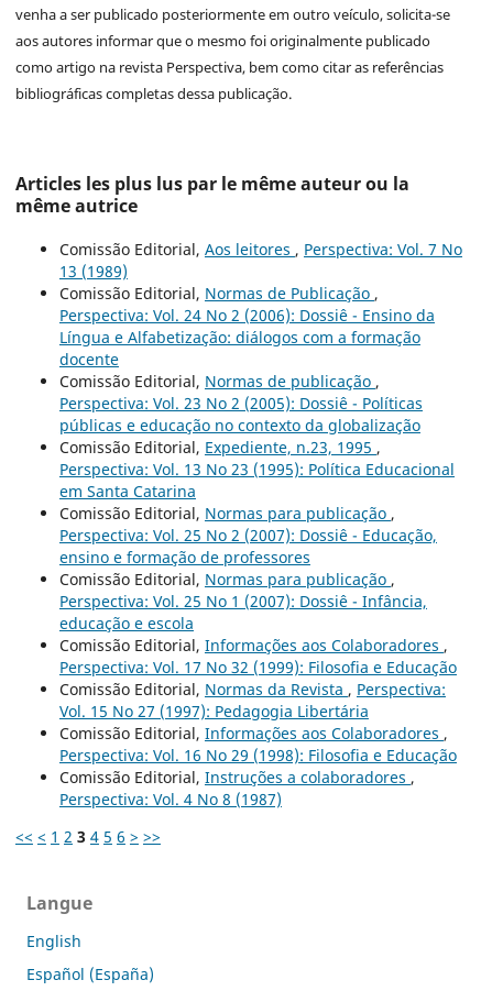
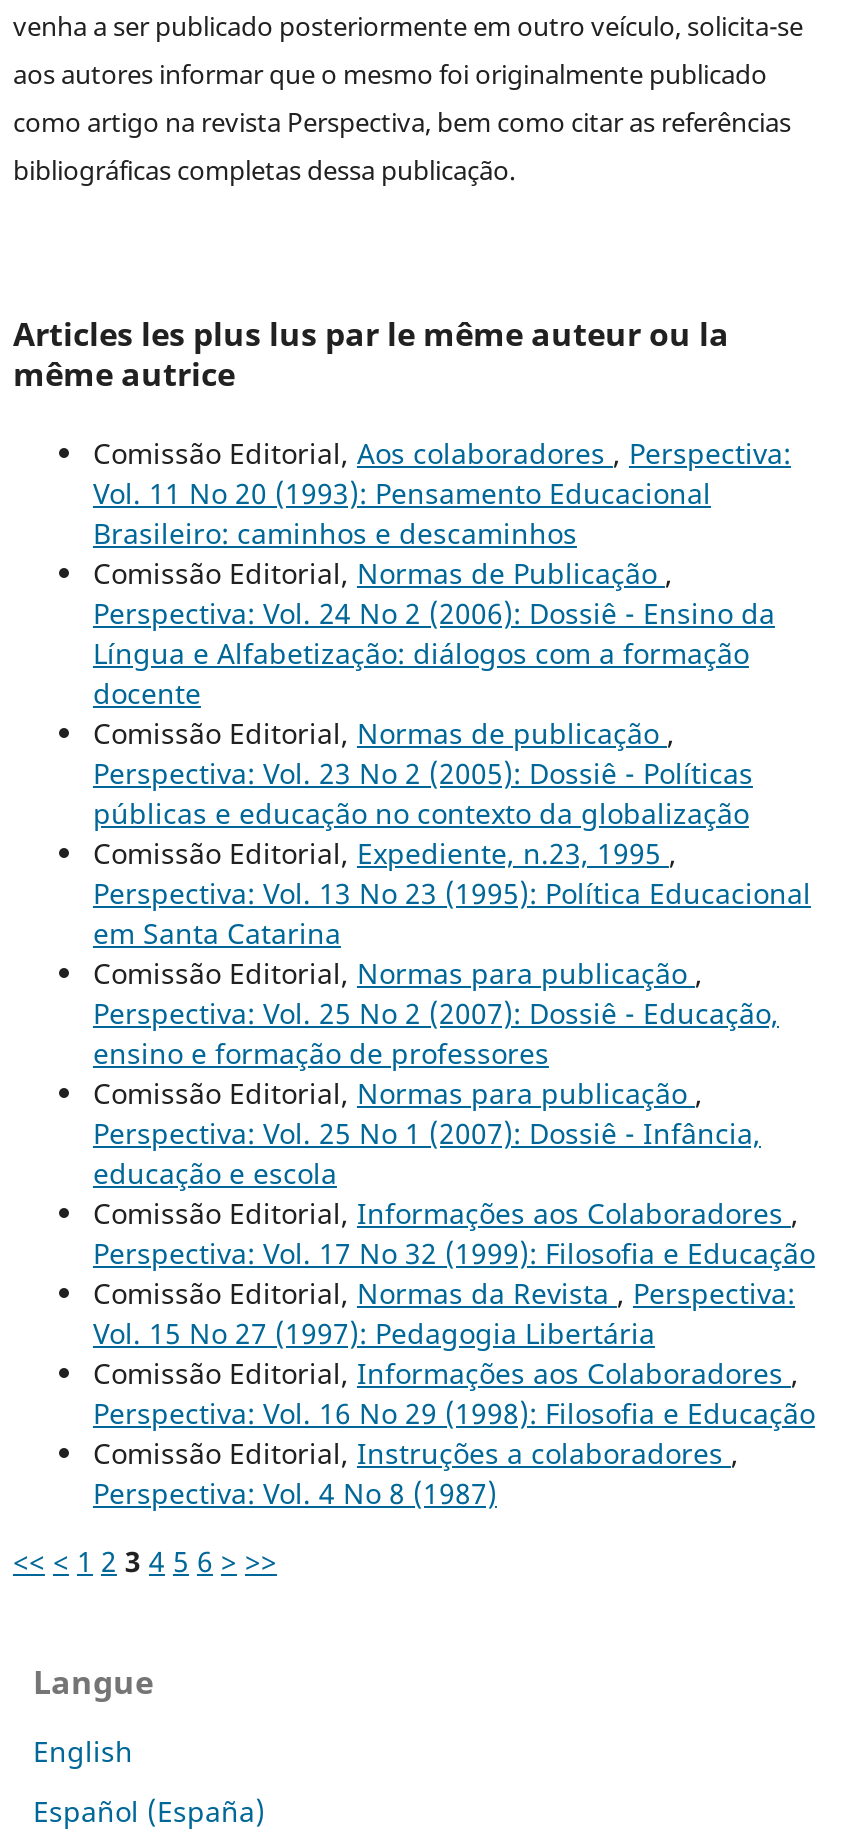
- Comissão Editorial, Aos leitores, Perspectiva: Vol. 7 No
- 13 (1989)
+ Comissão Editorial, Aos colaboradores, Perspectiva:
+ Vol. 11 No 20 (1993): Pensamento Educacional
+ Brasileiro: caminhos e descaminhos
